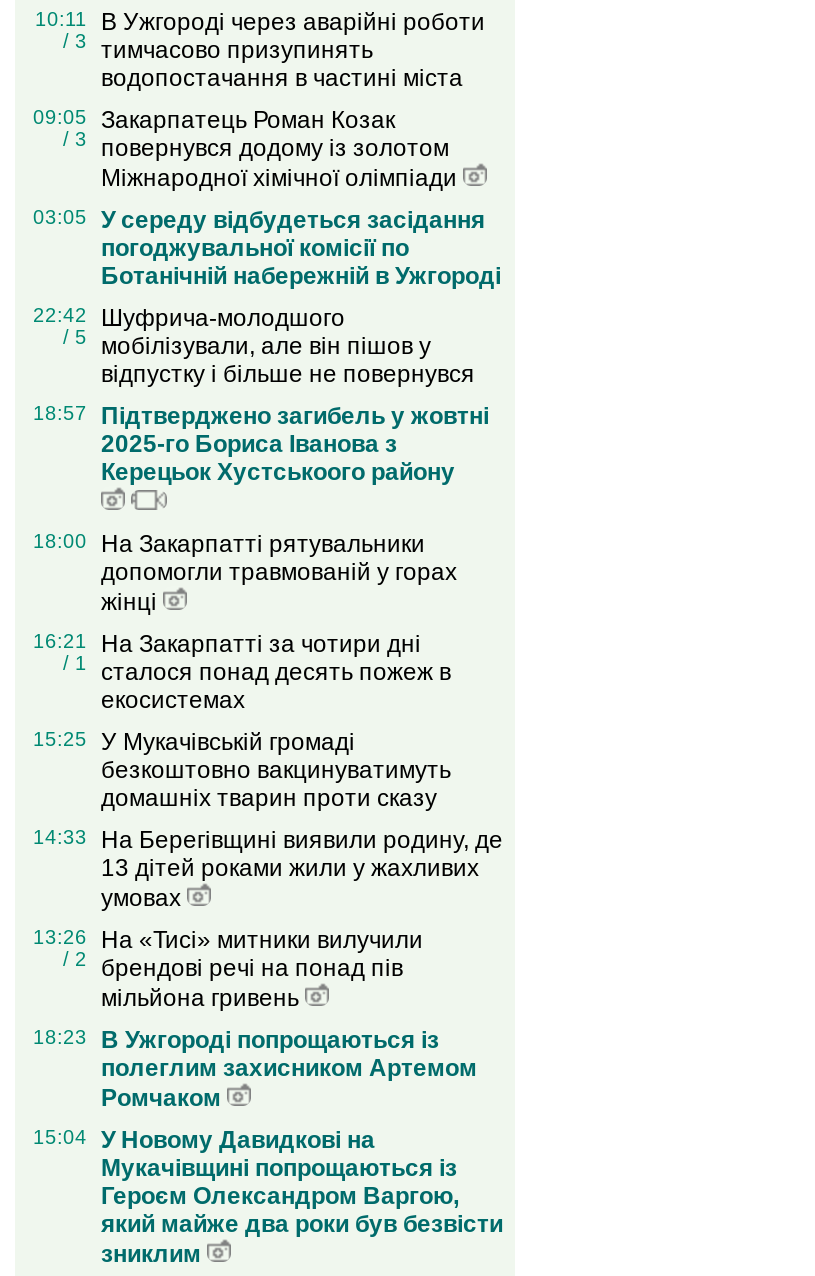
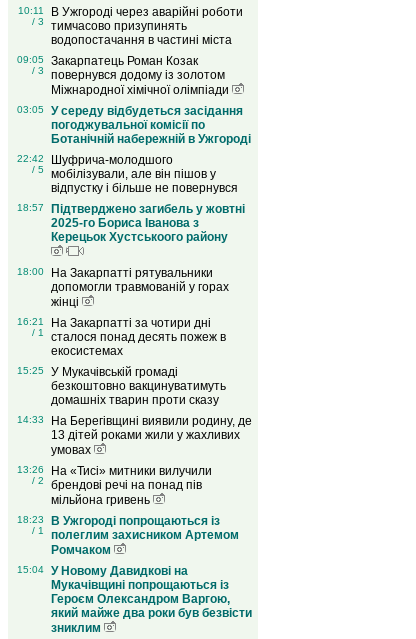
+ / 1
